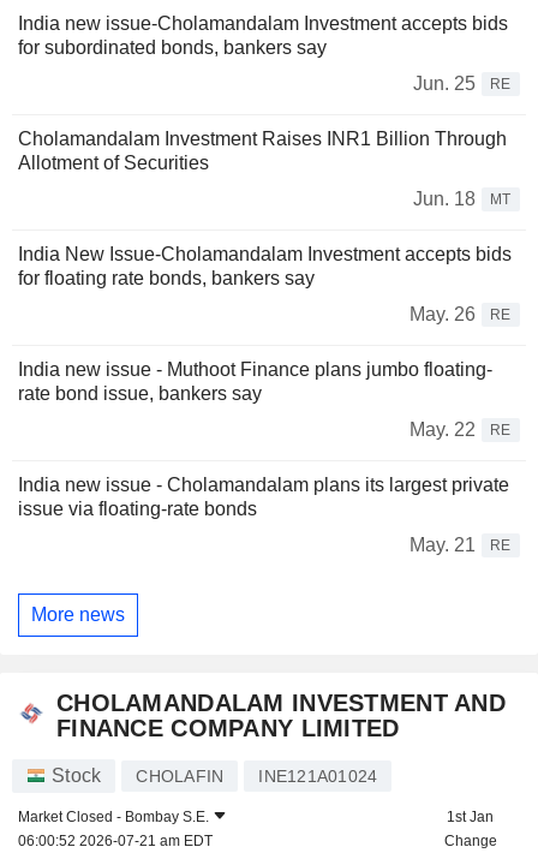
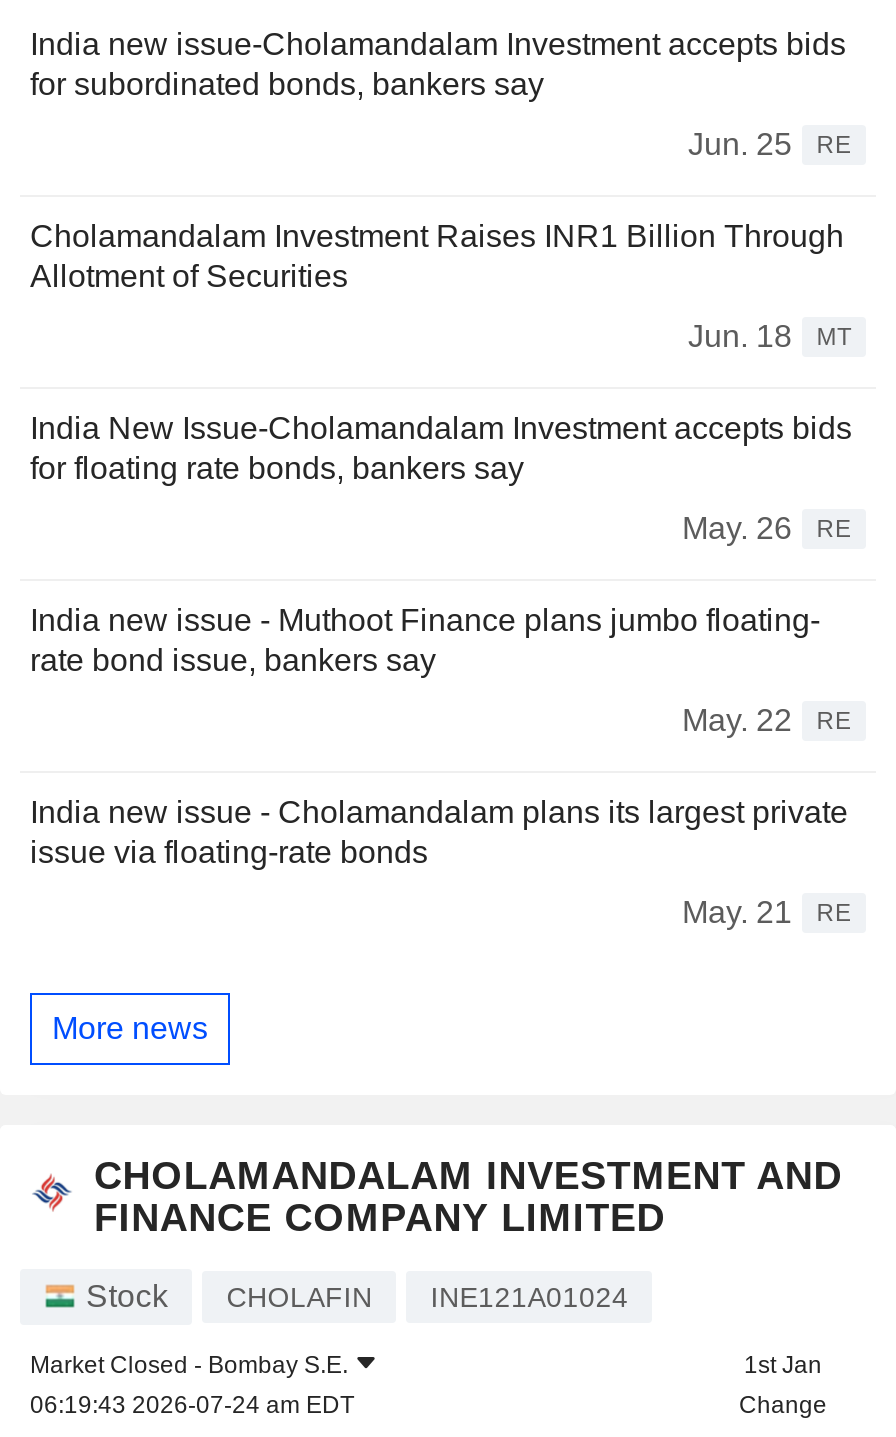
- 06:00:52 2026-07-21 am EDT
+ 06:19:43 2026-07-24 am EDT
